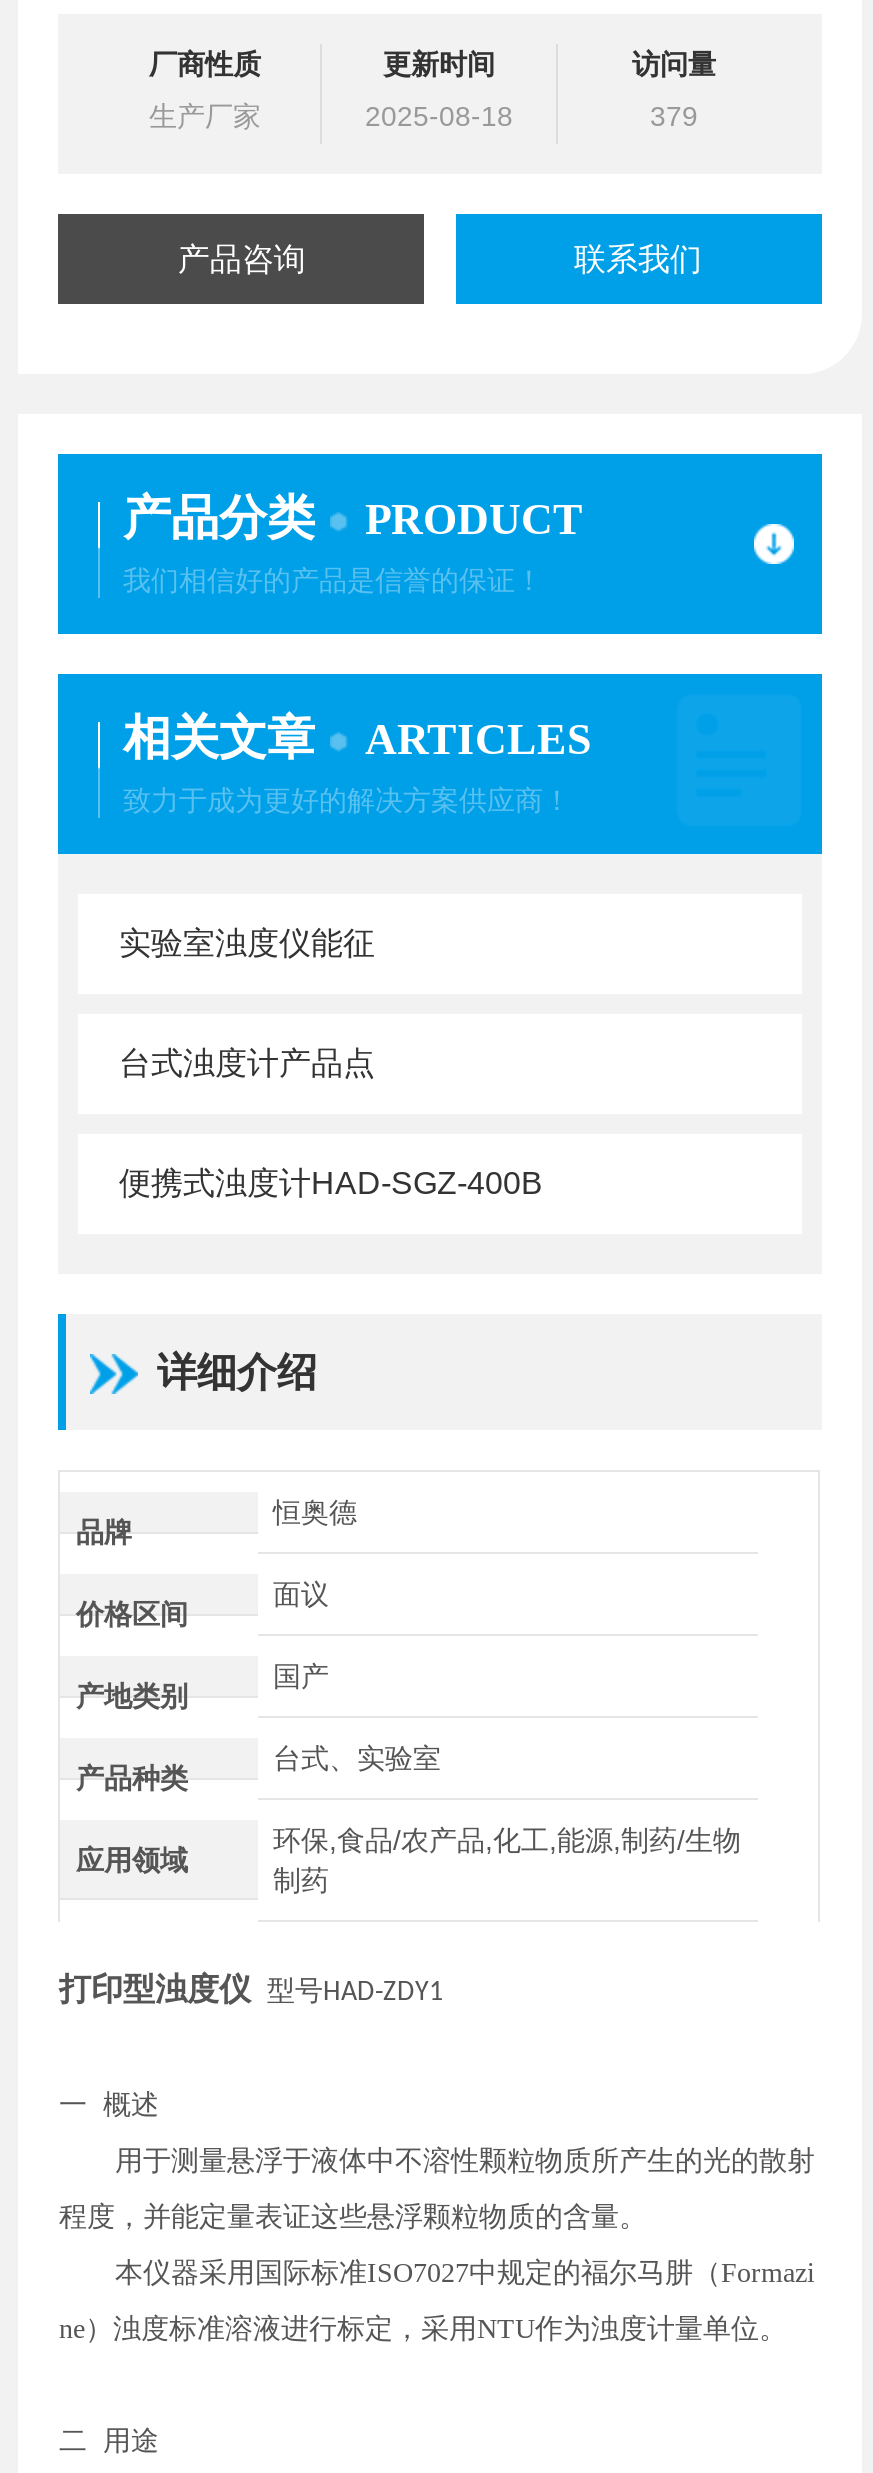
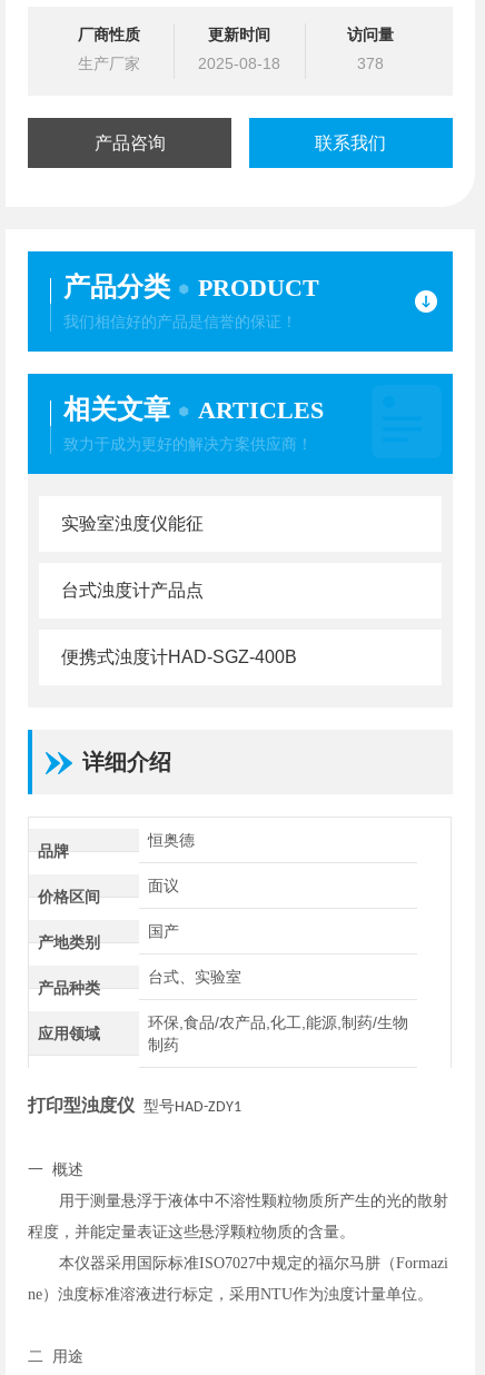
- 379
+ 378
